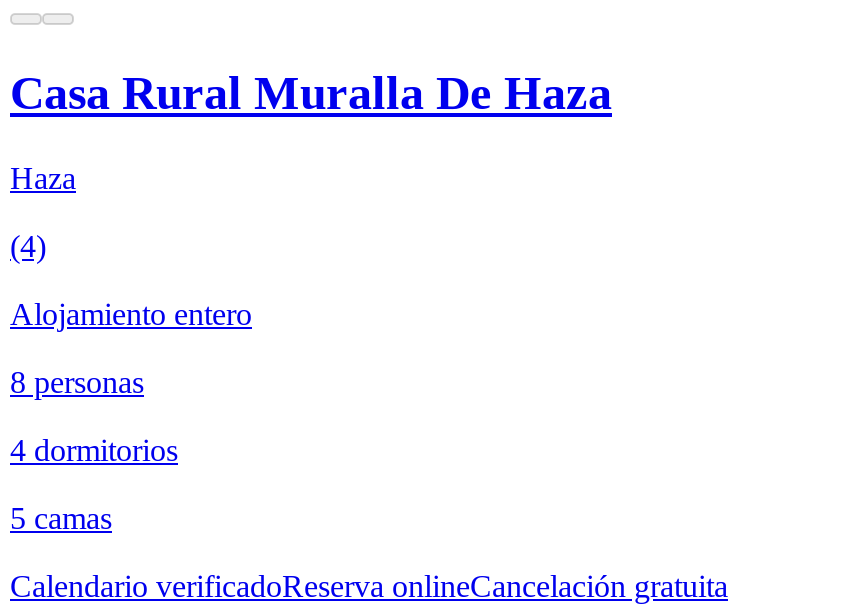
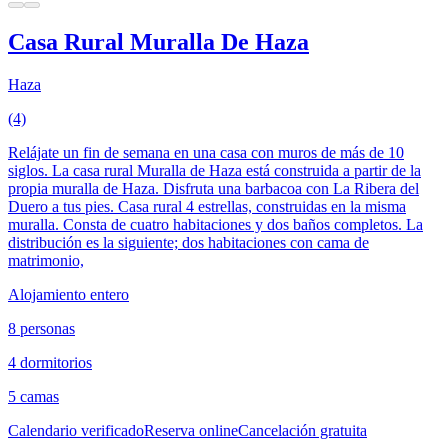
+ Relájate un fin de semana en una casa con muros de más de 10
+ siglos. La casa rural Muralla de Haza está construida a partir de la
+ propia muralla de Haza. Disfruta una barbacoa con La Ribera del
+ Duero a tus pies. Casa rural 4 estrellas, construidas en la misma
+ muralla. Consta de cuatro habitaciones y dos baños completos. La
+ distribución es la siguiente; dos habitaciones con cama de
+ matrimonio,
